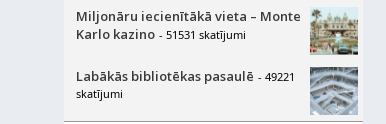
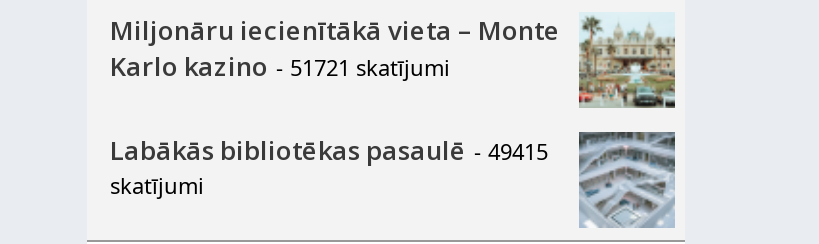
- Karlo kazino - 51531 skatījumi
+ Karlo kazino - 51721 skatījumi

- Labākās bibliotēkas pasaulē - 49221
+ Labākās bibliotēkas pasaulē - 49415
